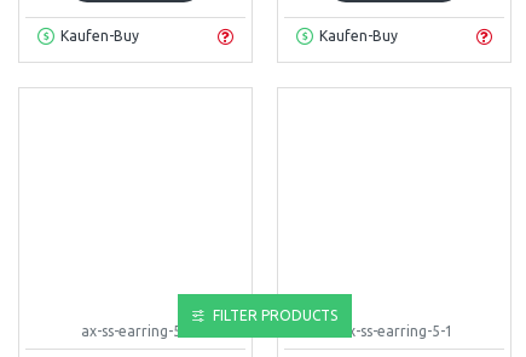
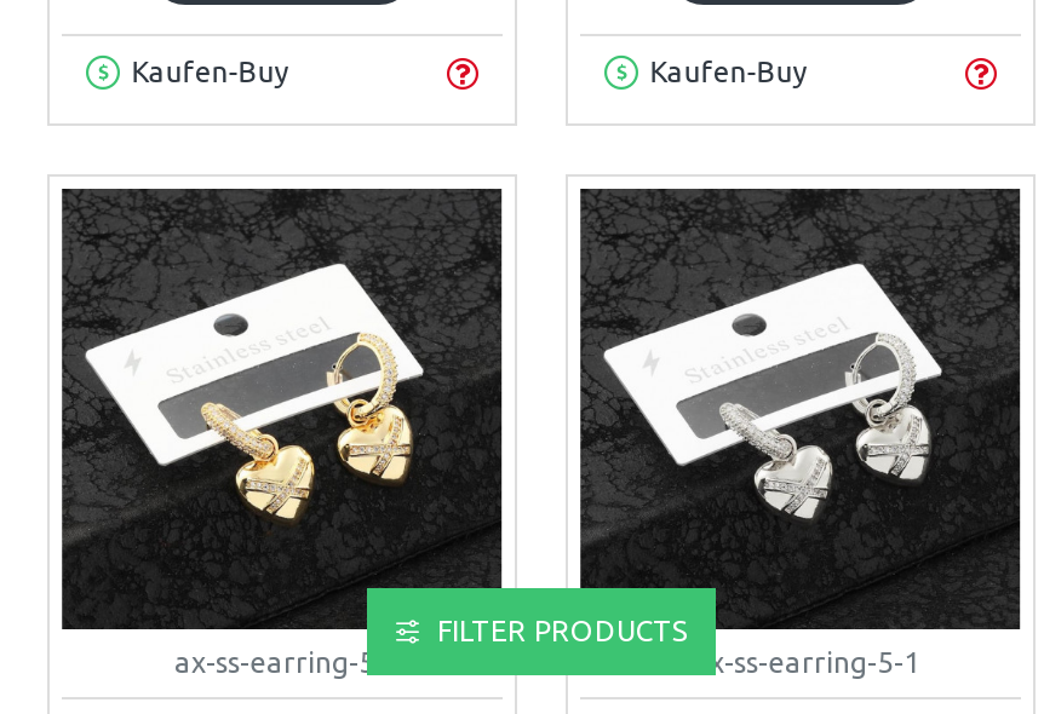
+ [image]

+ [image]
